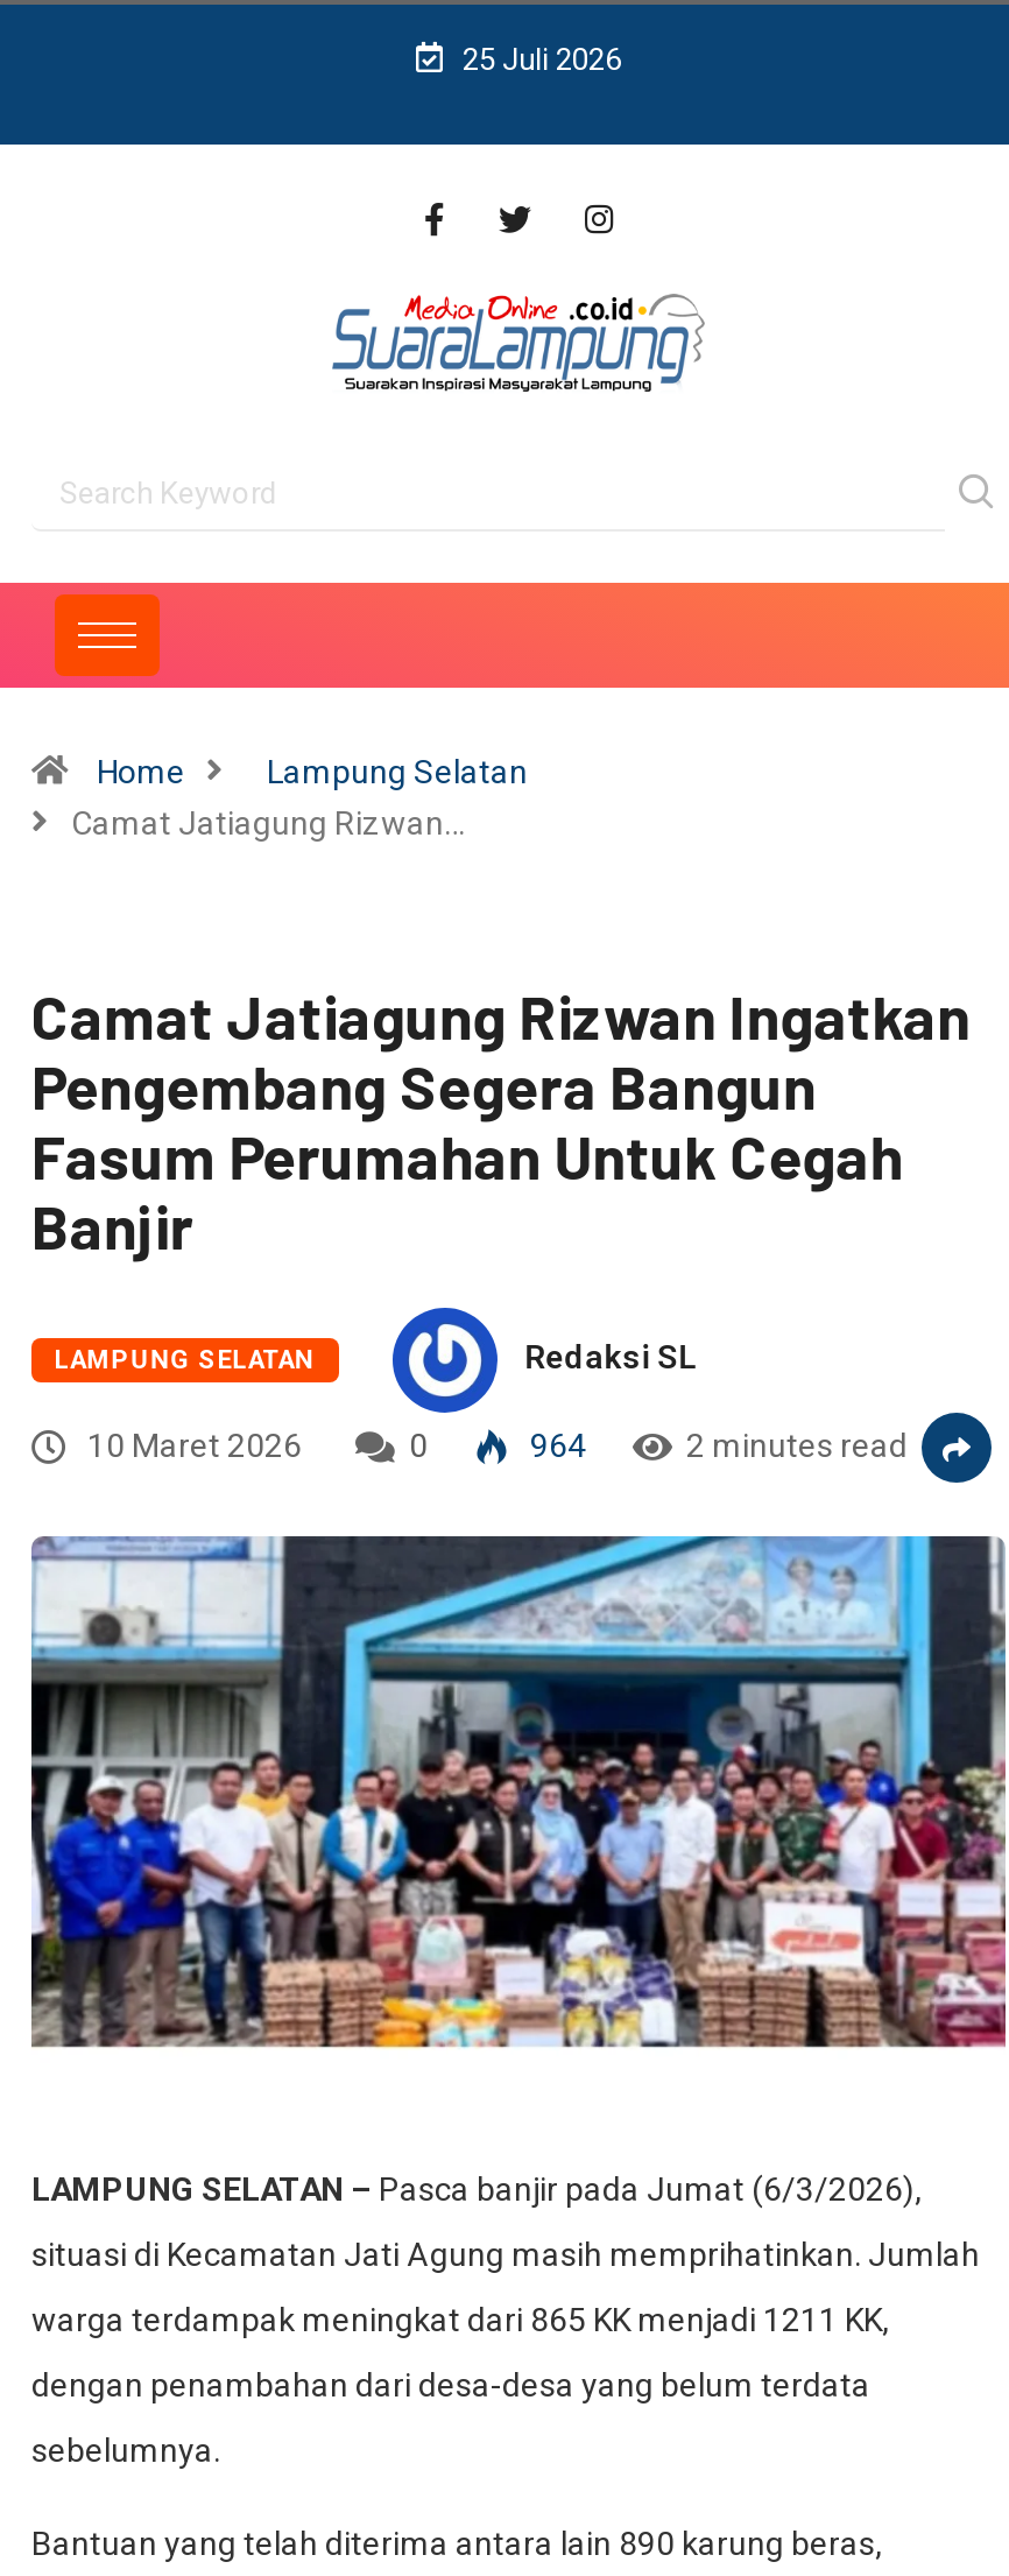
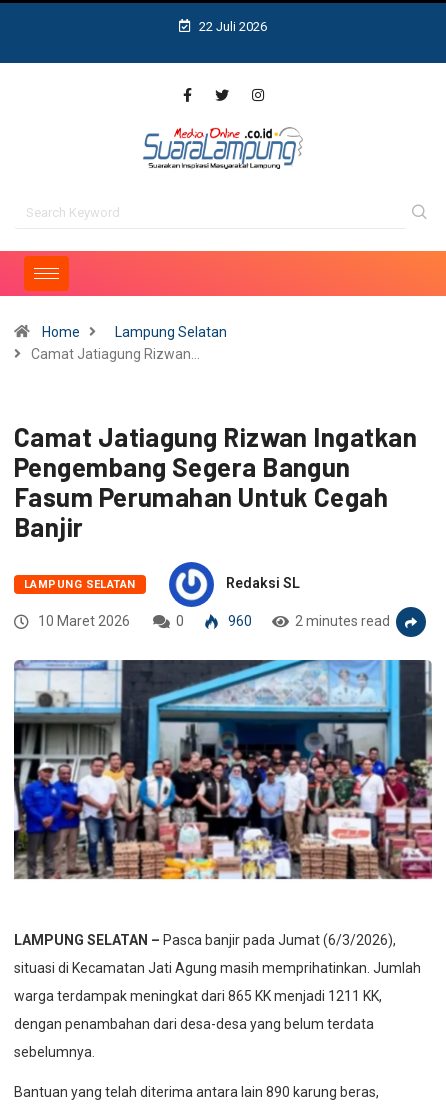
- 25 Juli 2026
+ 22 Juli 2026

- 964
+ 960
